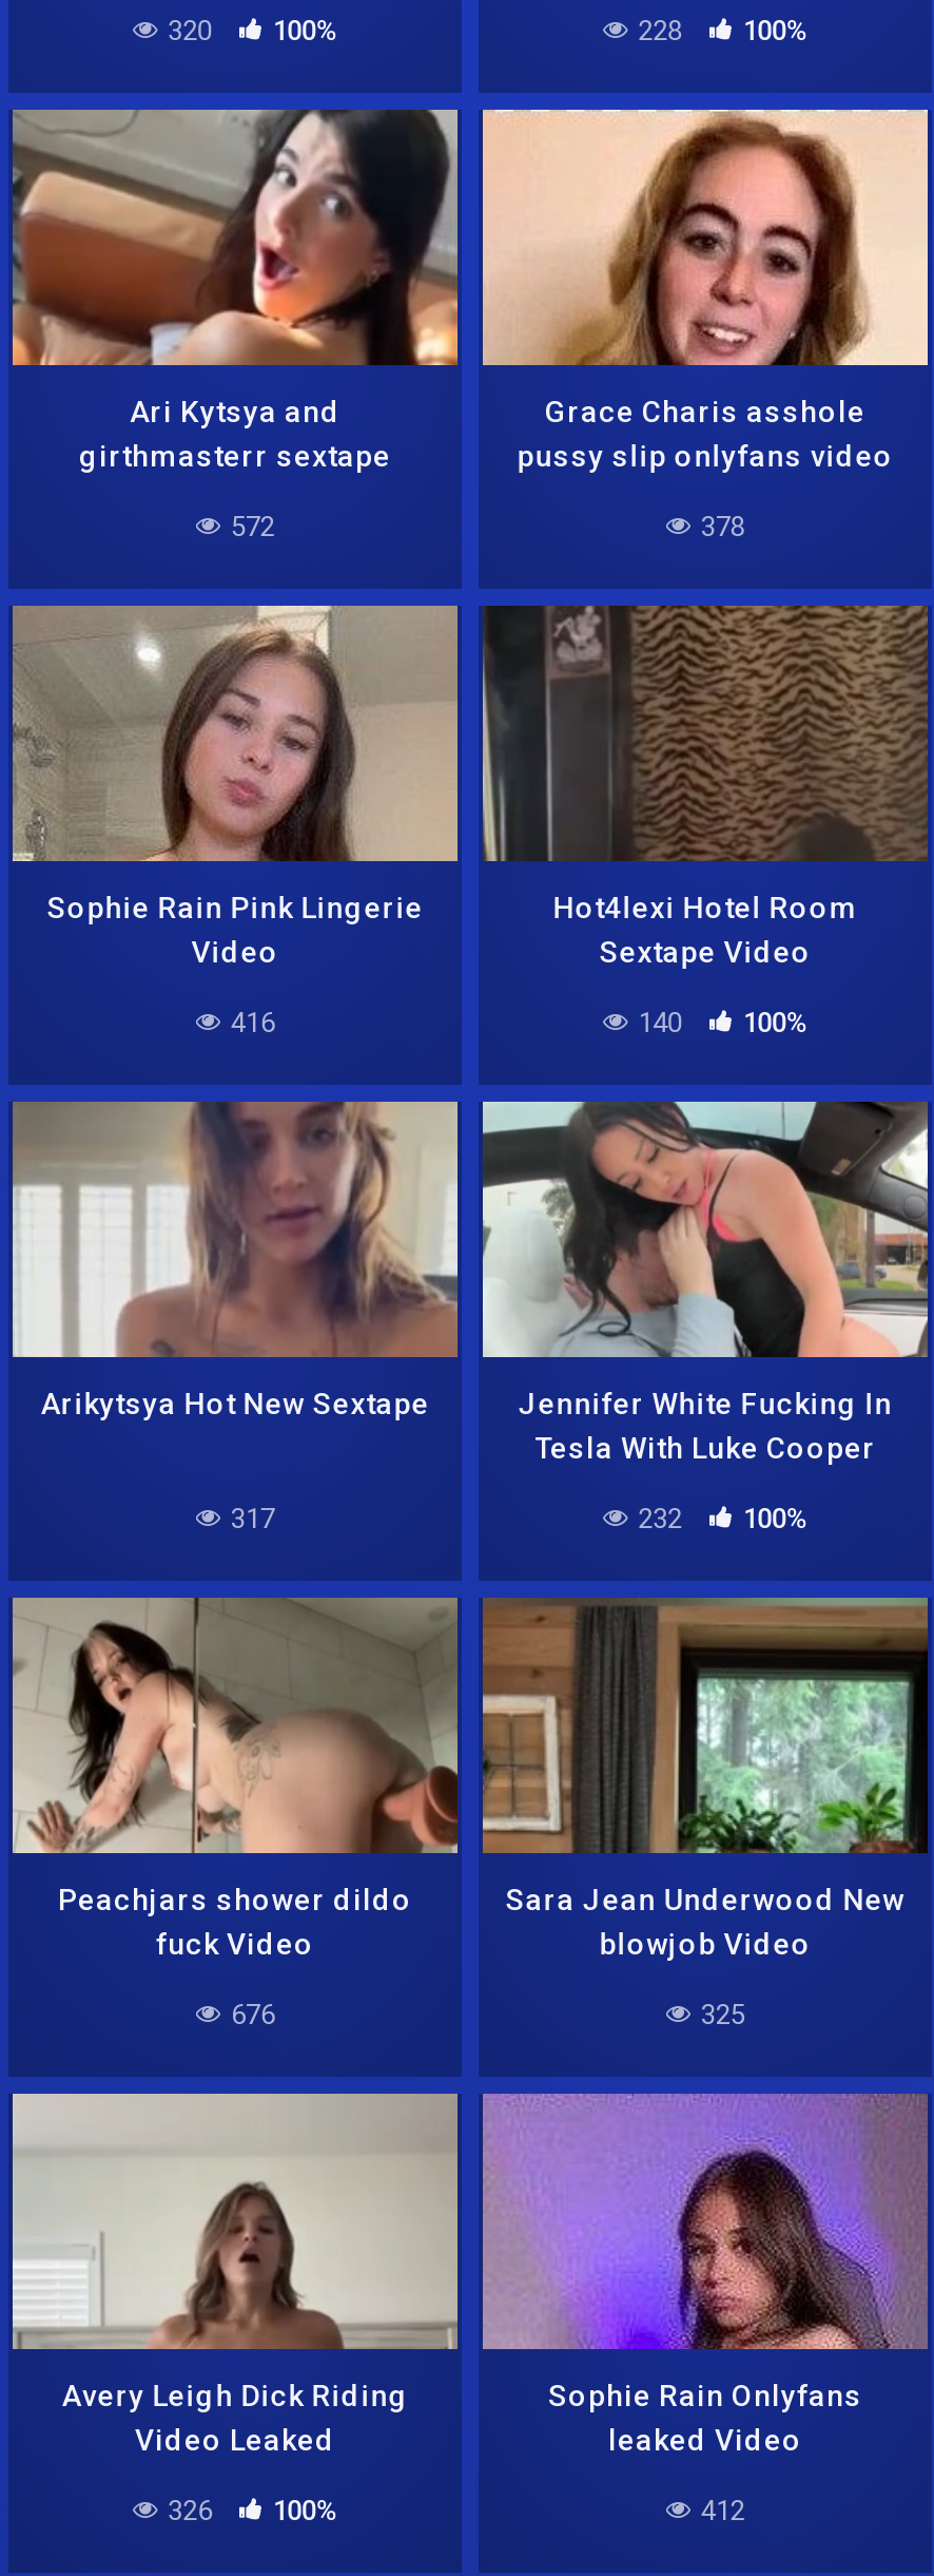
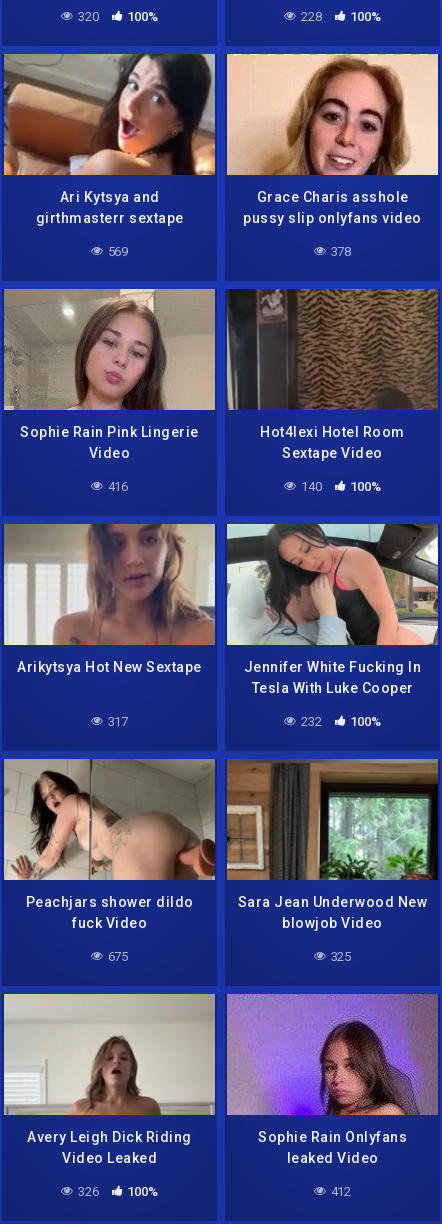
- 572
+ 569

- 676
+ 675
